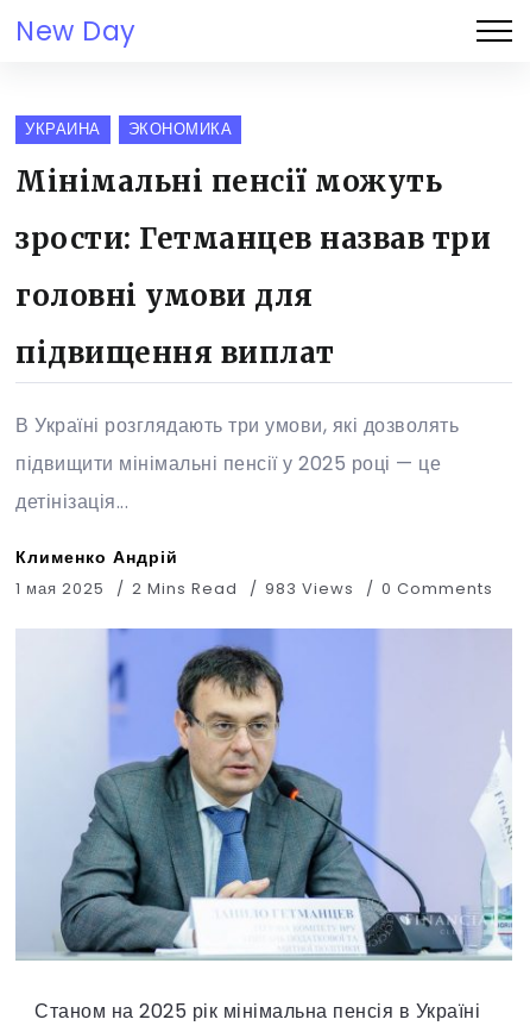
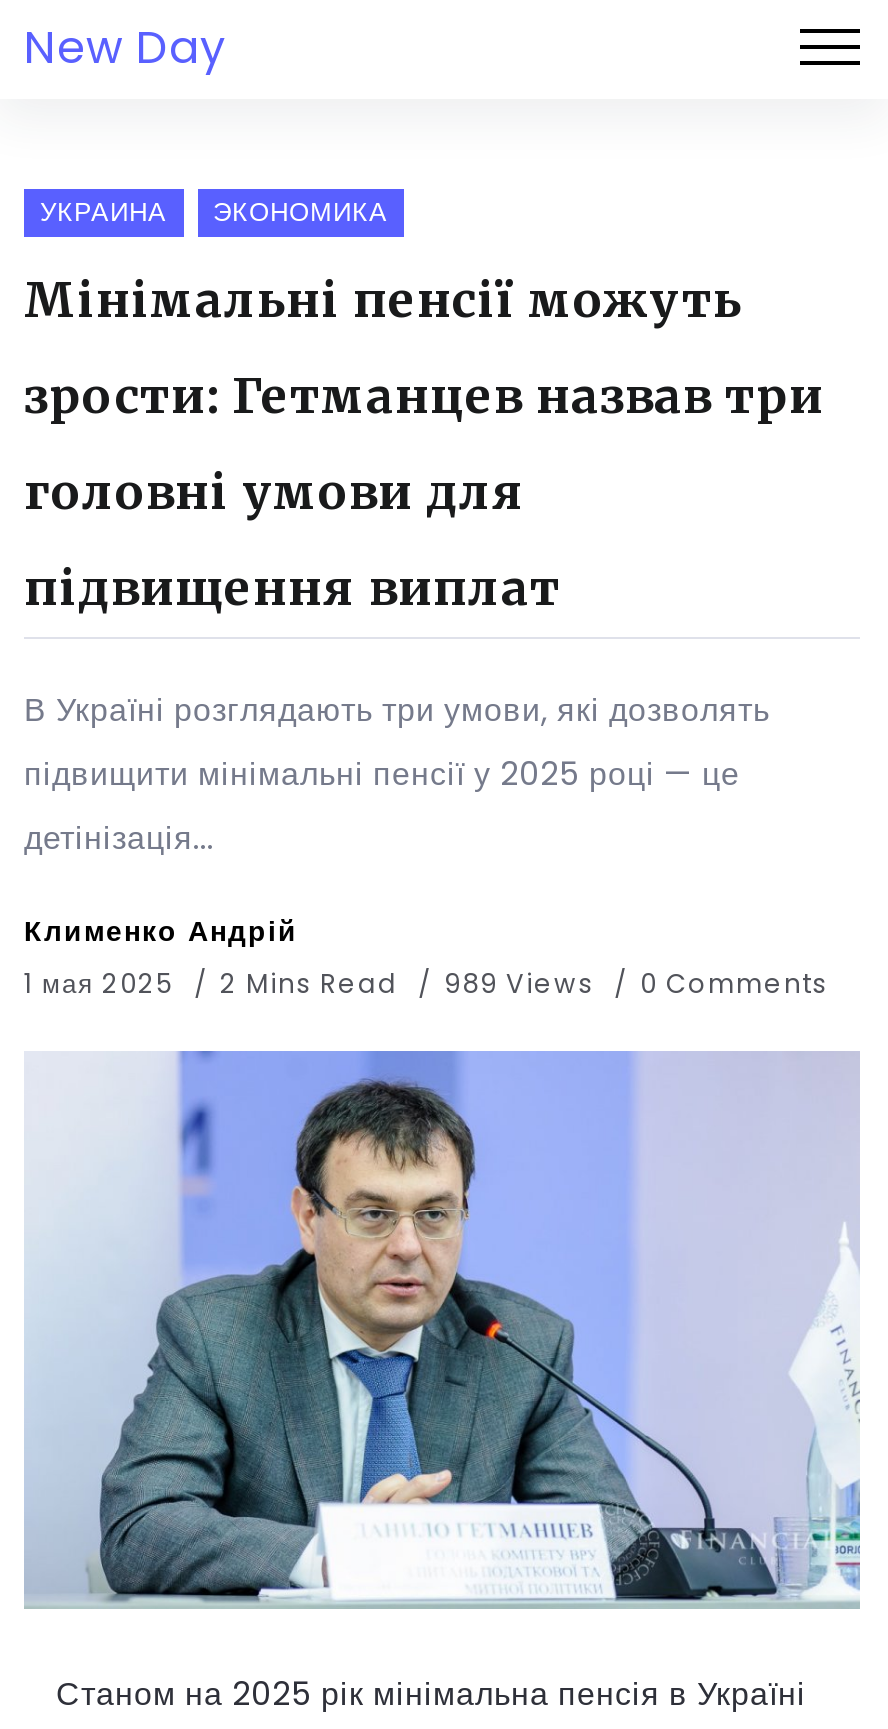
- 1 мая 2025 2 Mins Read 983 Views 0 Comments
+ 1 мая 2025 2 Mins Read 989 Views 0 Comments
